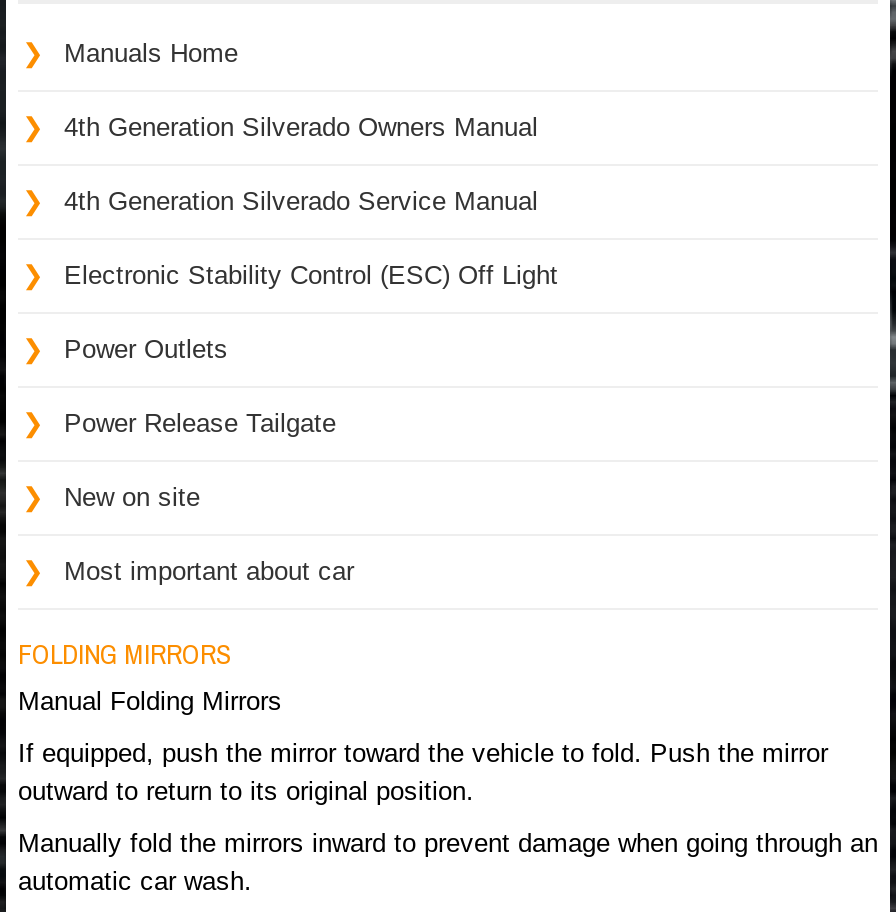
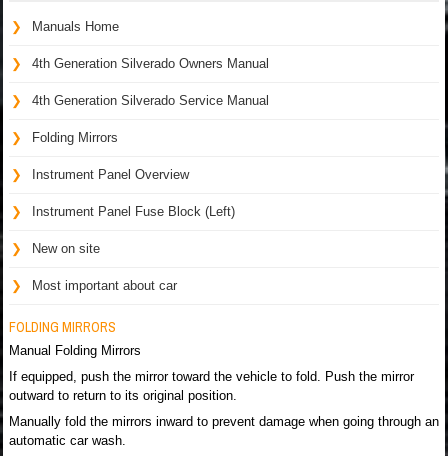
- Electronic Stability Control (ESC) Off Light
+ Folding Mirrors

- Power Outlets
+ Instrument Panel Overview

- Power Release Tailgate
+ Instrument Panel Fuse Block (Left)
